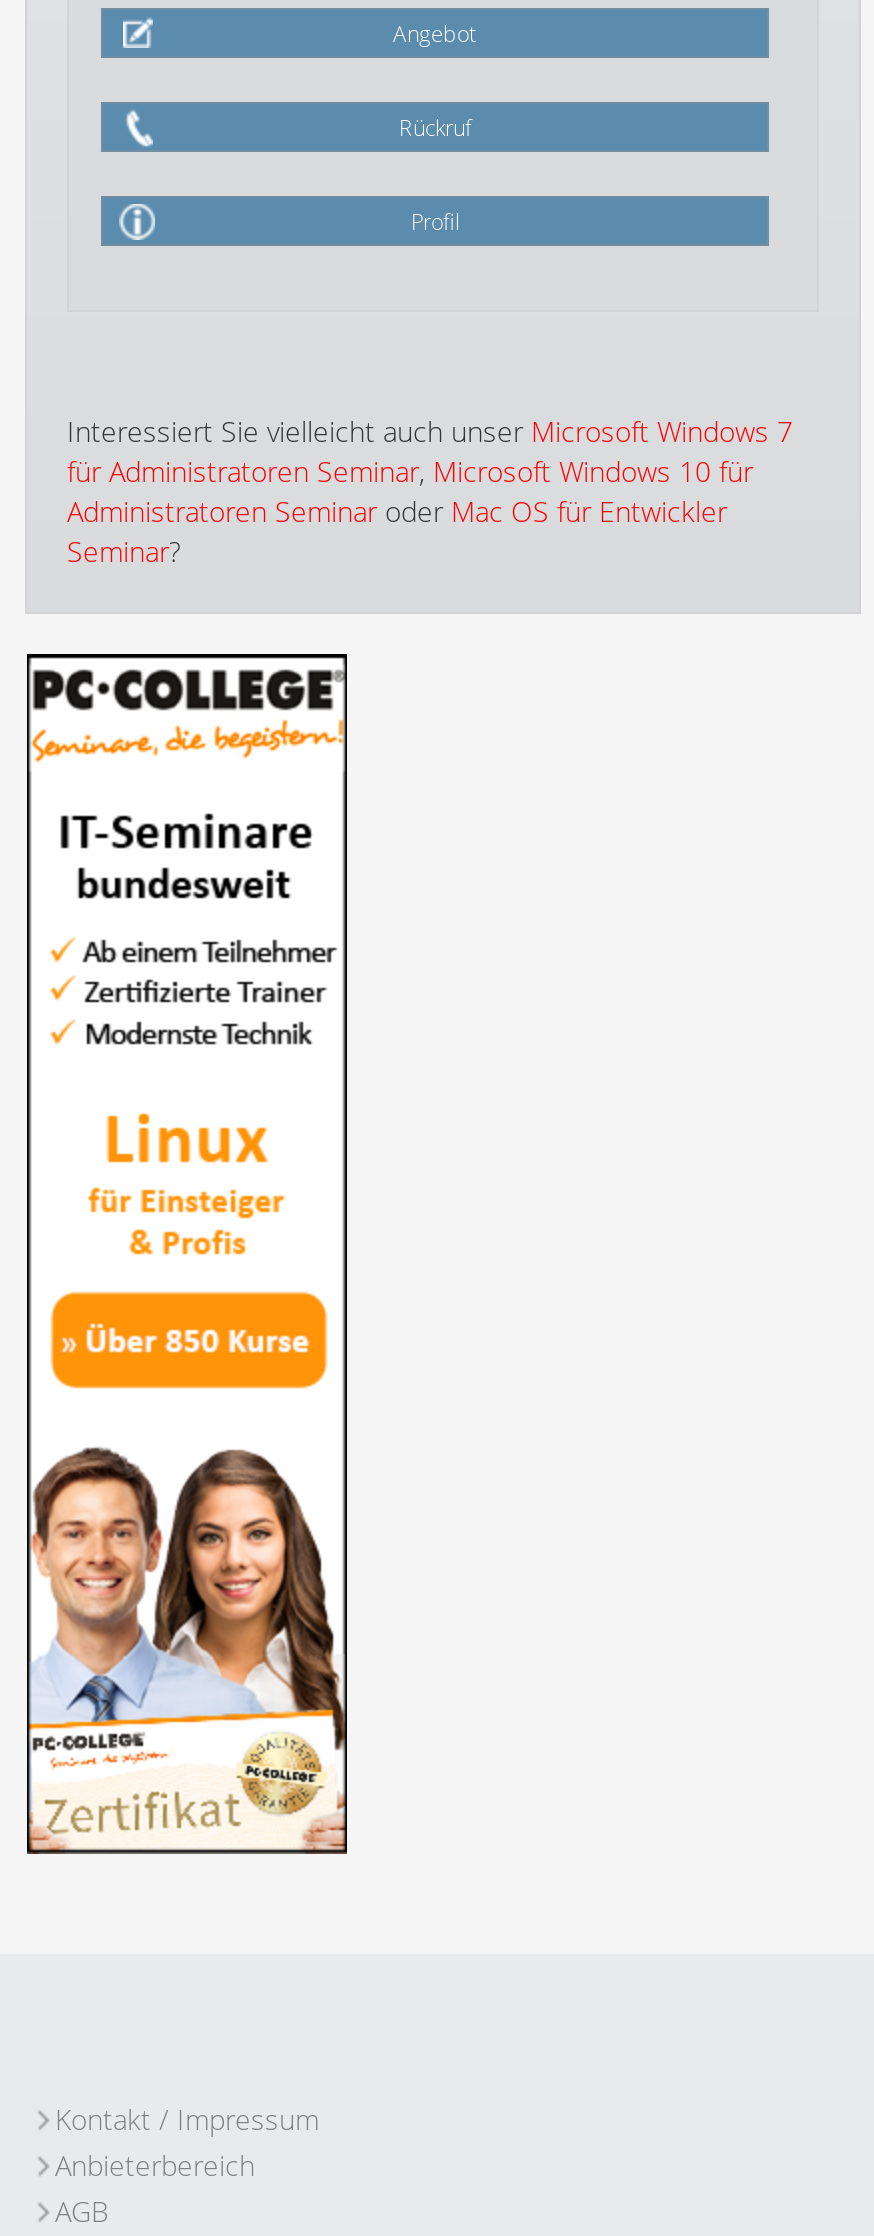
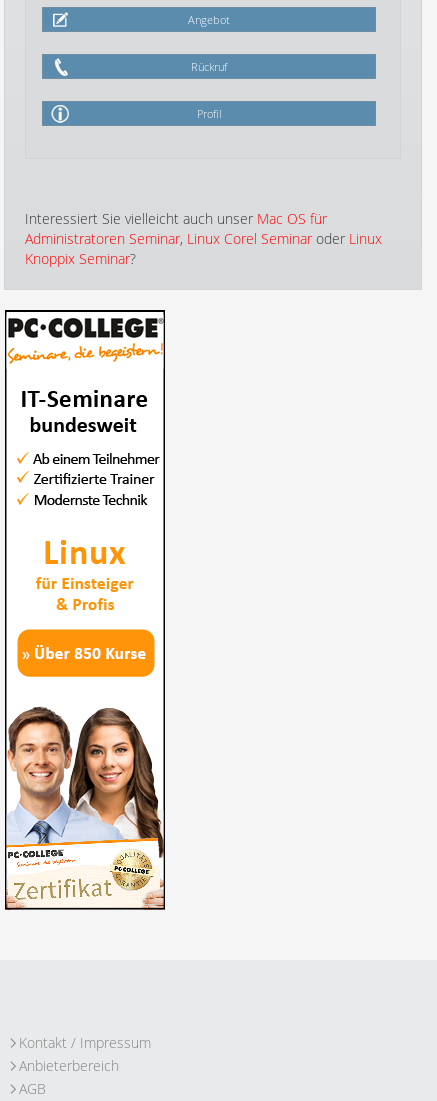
- Interessiert Sie vielleicht auch unser Microsoft Windows 7
- für Administratoren Seminar, Microsoft Windows 10 für
- Administratoren Seminar oder Mac OS für Entwickler
- Seminar?
+ Interessiert Sie vielleicht auch unser Mac OS für
+ Administratoren Seminar, Linux Corel Seminar oder Linux
+ Knoppix Seminar?
